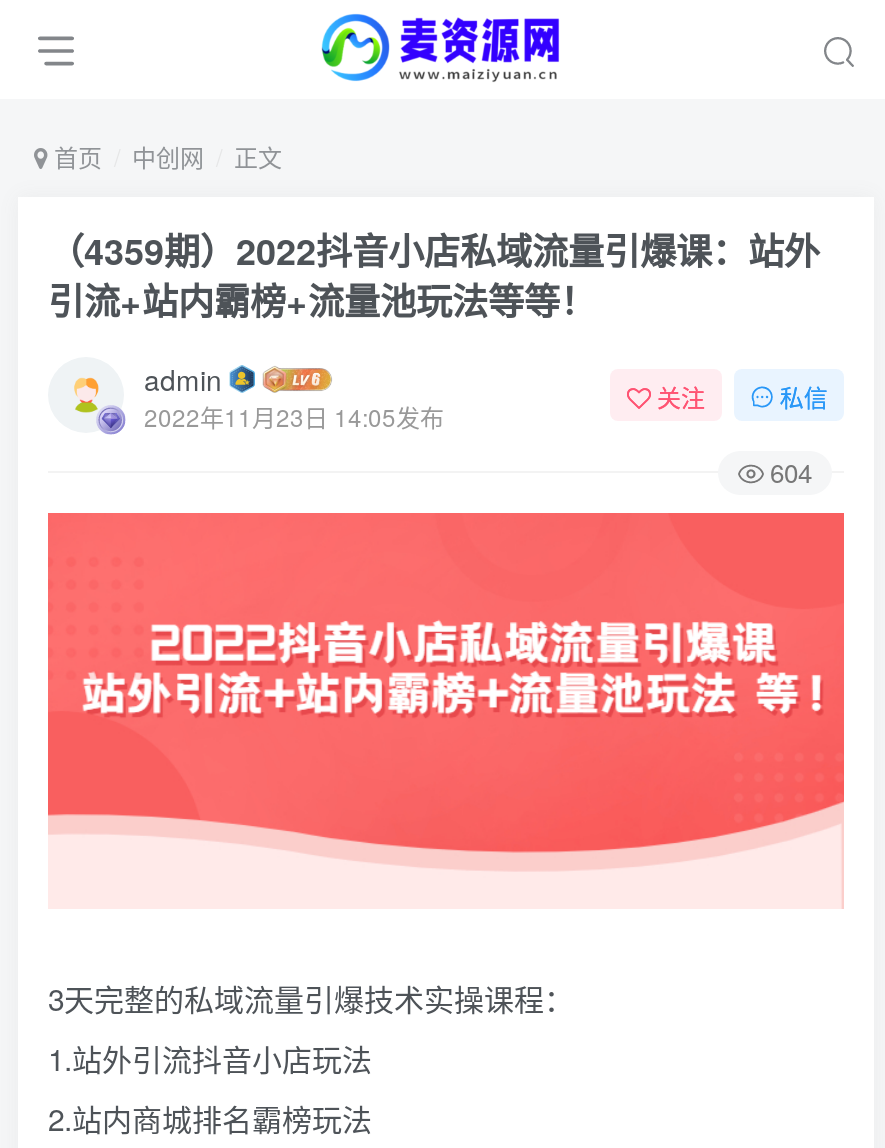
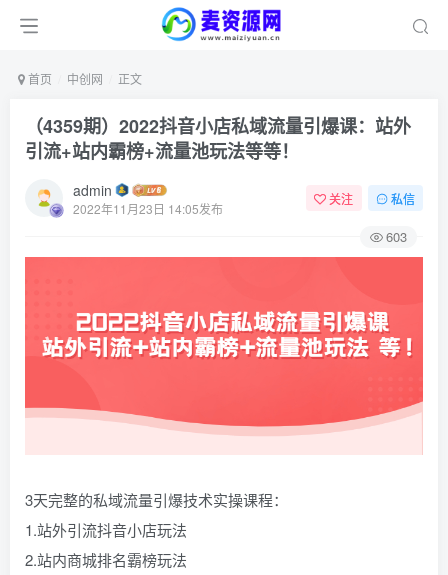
- 604
+ 603
